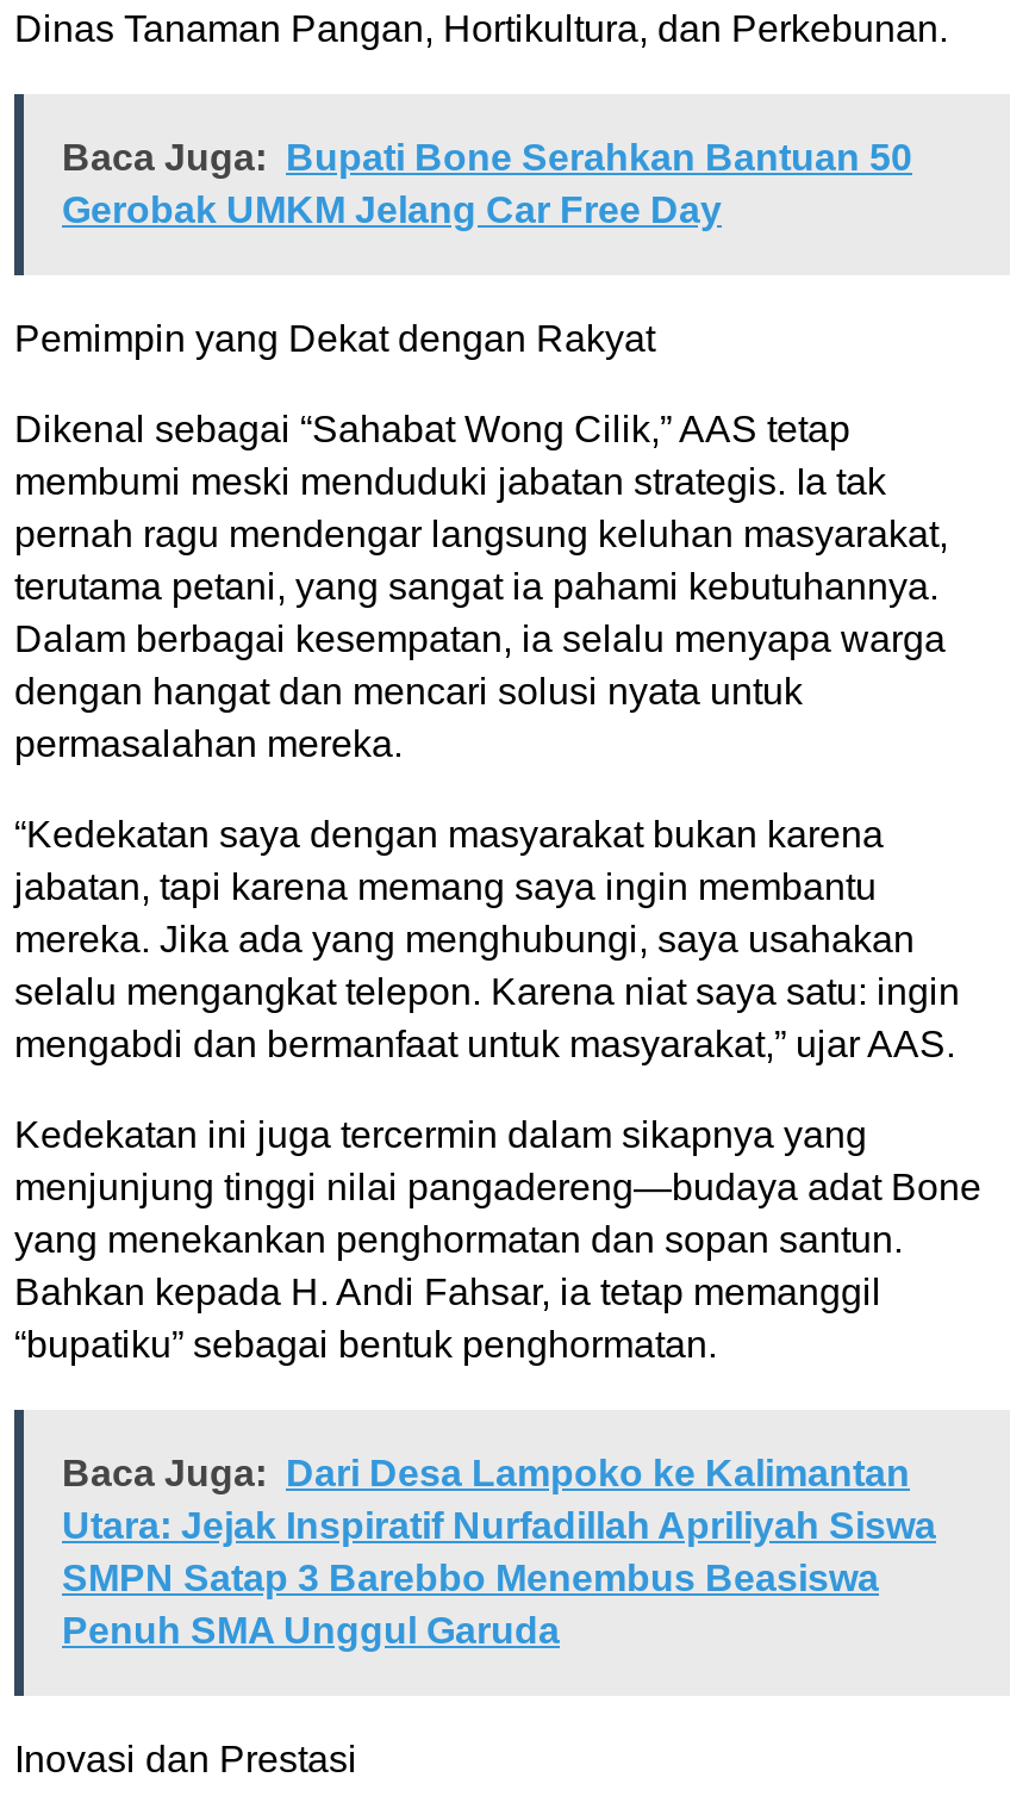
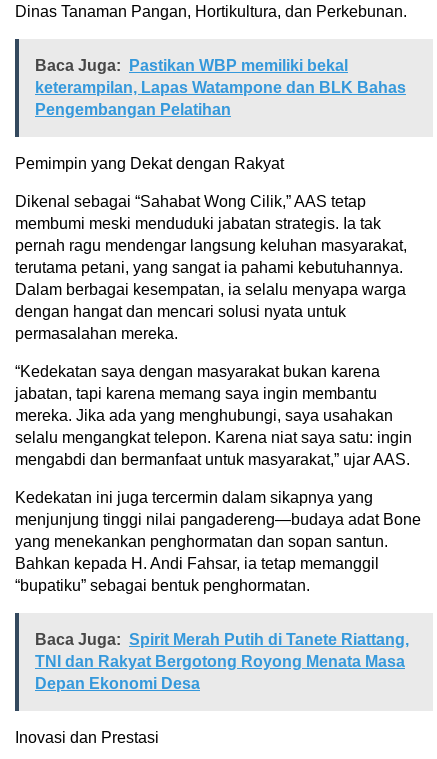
- Baca Juga: Bupati Bone Serahkan Bantuan 50
- Gerobak UMKM Jelang Car Free Day
+ Baca Juga: Pastikan WBP memiliki bekal
+ keterampilan, Lapas Watampone dan BLK Bahas
+ Pengembangan Pelatihan

moved down: Pemimpin yang Dekat dengan Rakyat | Dikenal sebagai “Sahabat Wong Cilik,” AAS tetap | membumi meski menduduki jabatan strategis. Ia tak | ... | Bahkan kepada H. Andi Fahsar, ia tetap memanggil | “bupatiku” sebagai bentuk penghormatan.

- Baca Juga: Dari Desa Lampoko ke Kalimantan
- Utara: Jejak Inspiratif Nurfadillah Apriliyah Siswa
- SMPN Satap 3 Barebbo Menembus Beasiswa
- Penuh SMA Unggul Garuda
+ Baca Juga: Spirit Merah Putih di Tanete Riattang,
+ TNI dan Rakyat Bergotong Royong Menata Masa
+ Depan Ekonomi Desa
